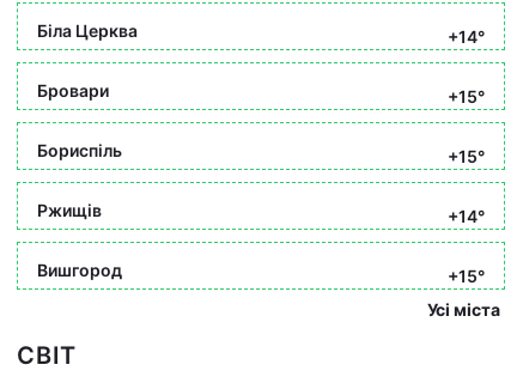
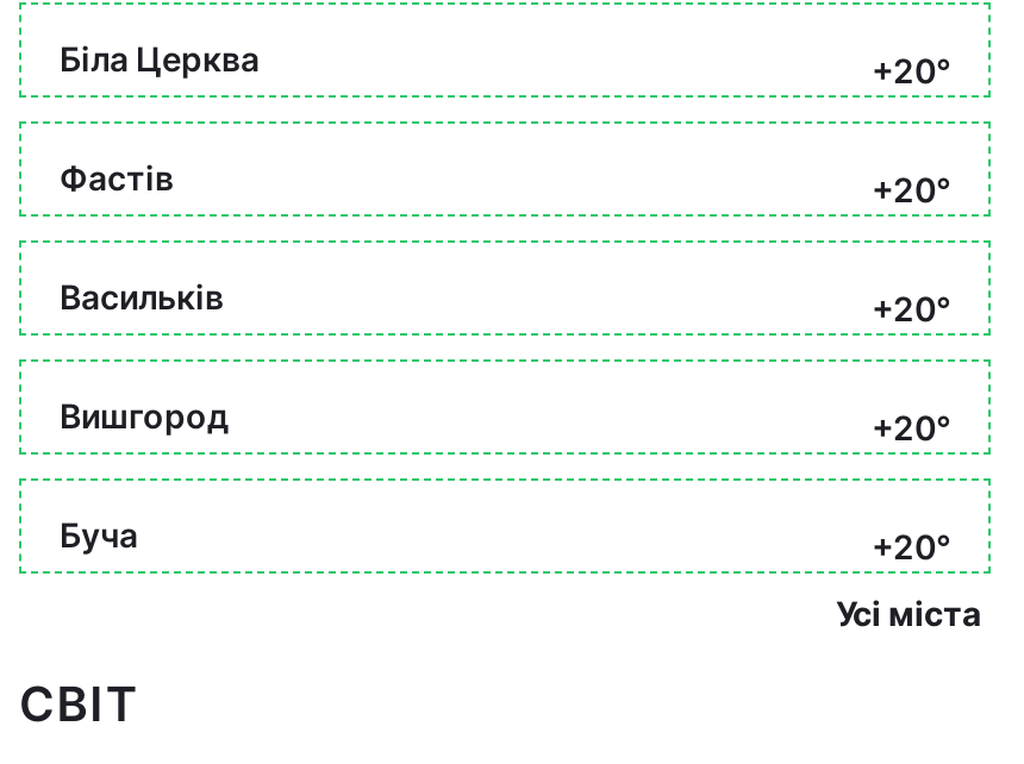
- +14°
- Бровари
- +15°
- Бориспіль
- +15°
- Ржищів
- +14°
+ +20°
+ Фастів
+ +20°
+ Васильків
+ +20°

moved up: Вишгород

- +15°
+ +20°
+ Буча
+ +20°
